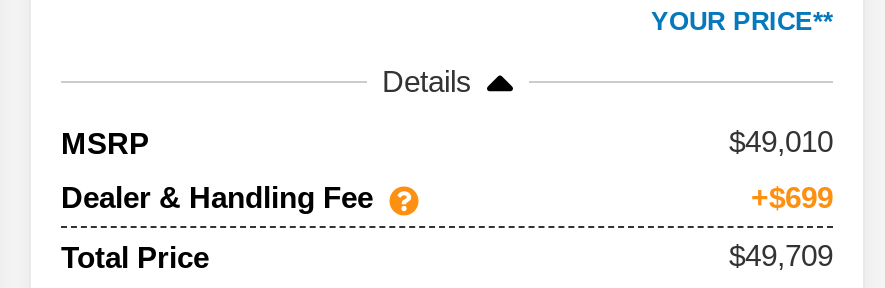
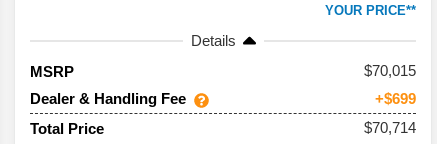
- 49,010
+ 70,015

- $49,709
+ $70,714
